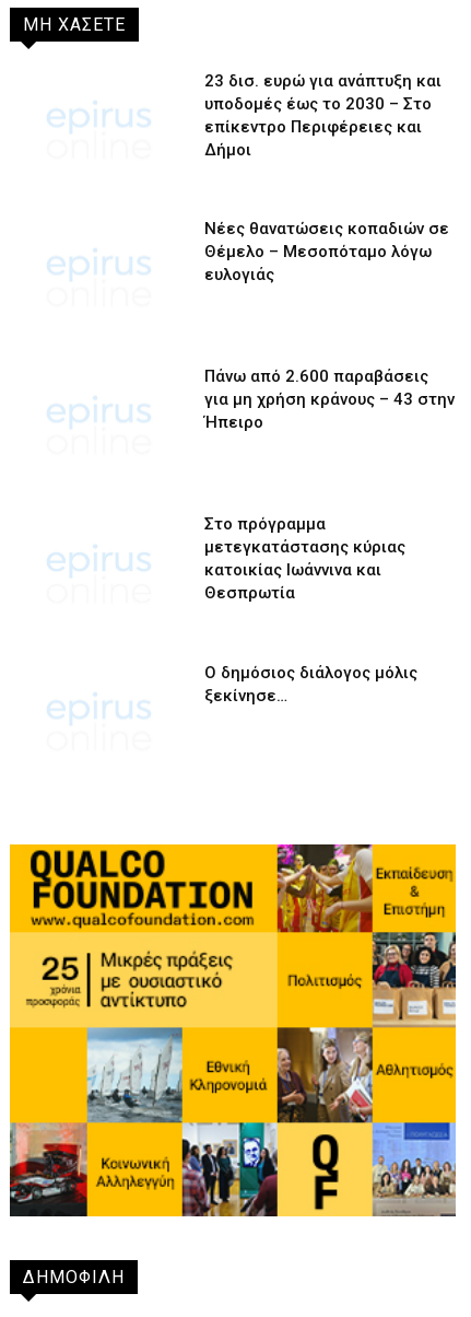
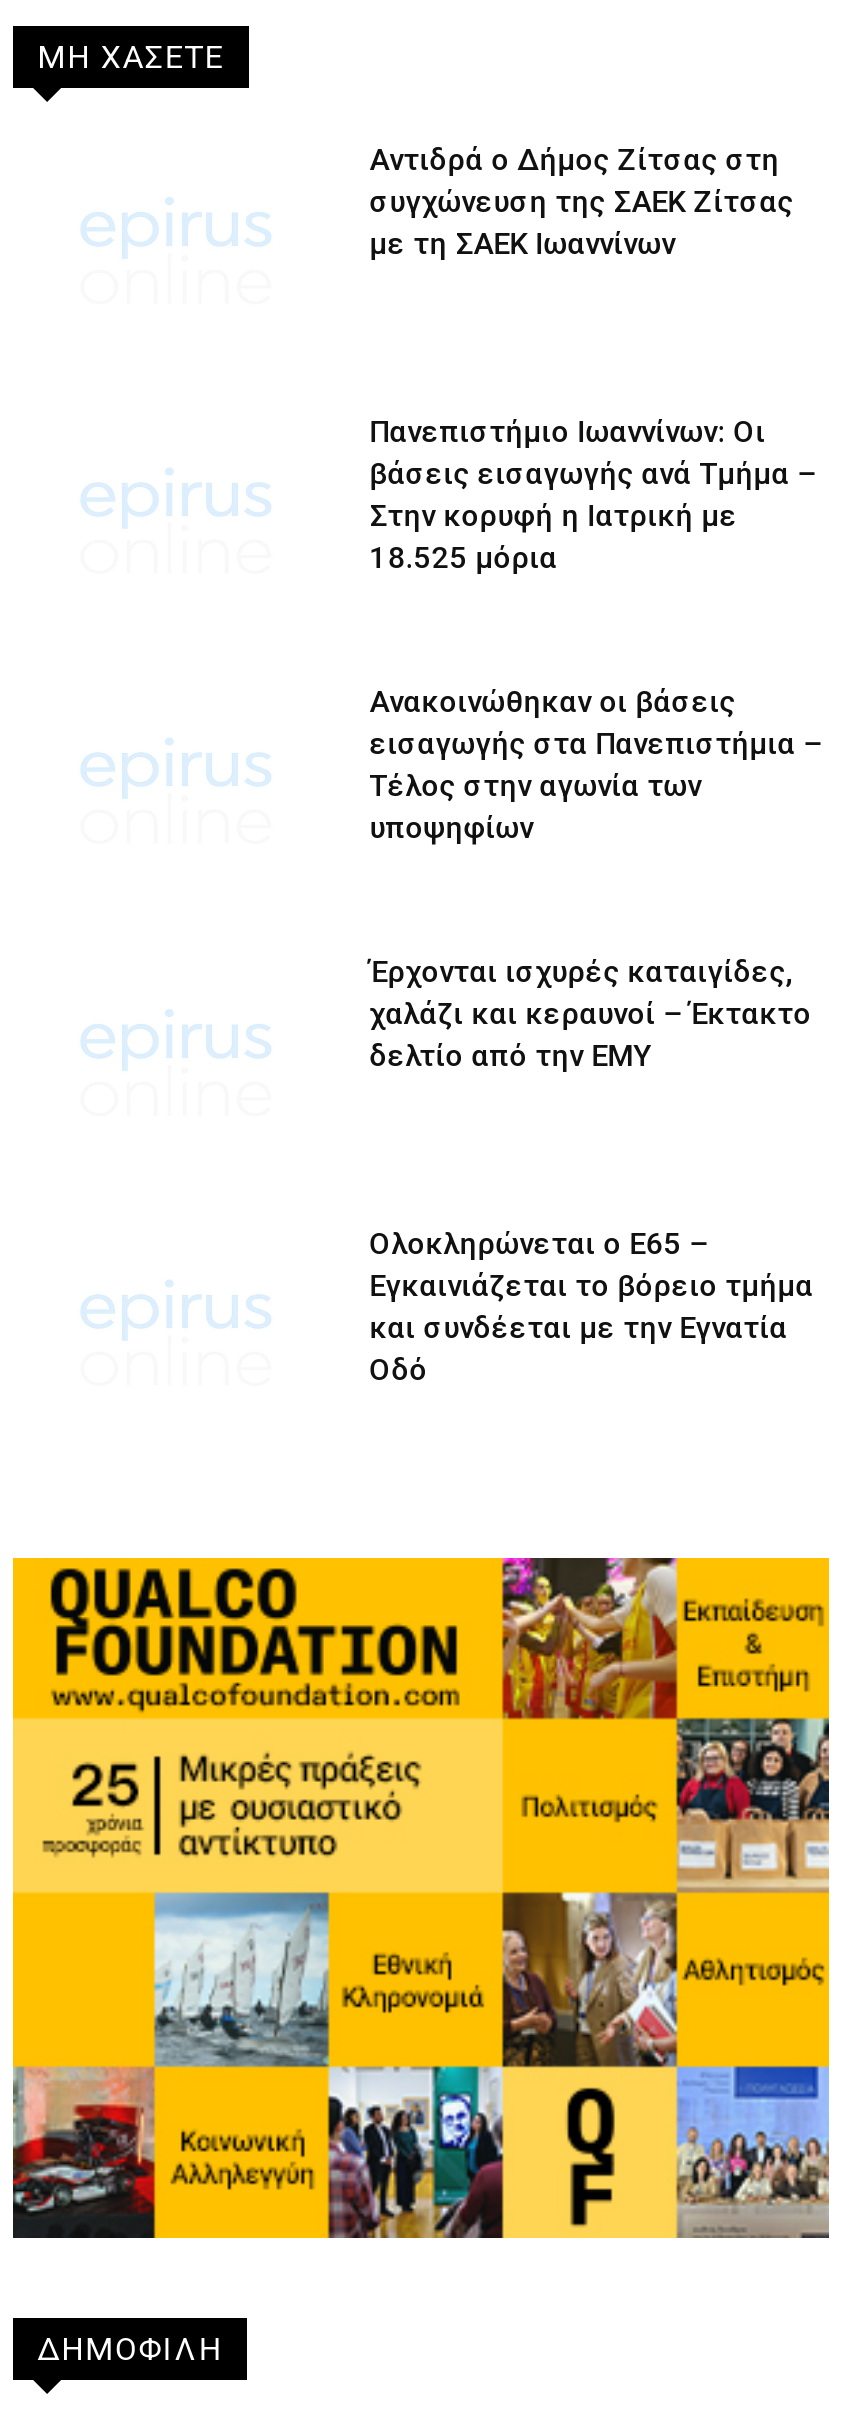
- 23 δισ. ευρώ για ανάπτυξη και
- υποδομές έως το 2030 – Στο
- επίκεντρο Περιφέρειες και
- Δήμοι
+ Αντιδρά ο Δήμος Ζίτσας στη
+ συγχώνευση της ΣΑΕΚ Ζίτσας
+ με τη ΣΑΕΚ Ιωαννίνων

- Νέες θανατώσεις κοπαδιών σε
- Θέμελο – Μεσοπόταμο λόγω
- ευλογιάς
+ Πανεπιστήμιο Ιωαννίνων: Οι
+ βάσεις εισαγωγής ανά Τμήμα –
+ Στην κορυφή η Ιατρική με
+ 18.525 μόρια

- Πάνω από 2.600 παραβάσεις
- για μη χρήση κράνους – 43 στην
- Ήπειρο
+ Ανακοινώθηκαν οι βάσεις
+ εισαγωγής στα Πανεπιστήμια –
+ Τέλος στην αγωνία των
+ υποψηφίων

- Στο πρόγραμμα
- μετεγκατάστασης κύριας
- κατοικίας Ιωάννινα και
- Θεσπρωτία
+ Έρχονται ισχυρές καταιγίδες,
+ χαλάζι και κεραυνοί – Έκτακτο
+ δελτίο από την ΕΜΥ

- Ο δημόσιος διάλογος μόλις
- ξεκίνησε…
+ Ολοκληρώνεται ο Ε65 –
+ Εγκαινιάζεται το βόρειο τμήμα
+ και συνδέεται με την Εγνατία
+ Οδό
